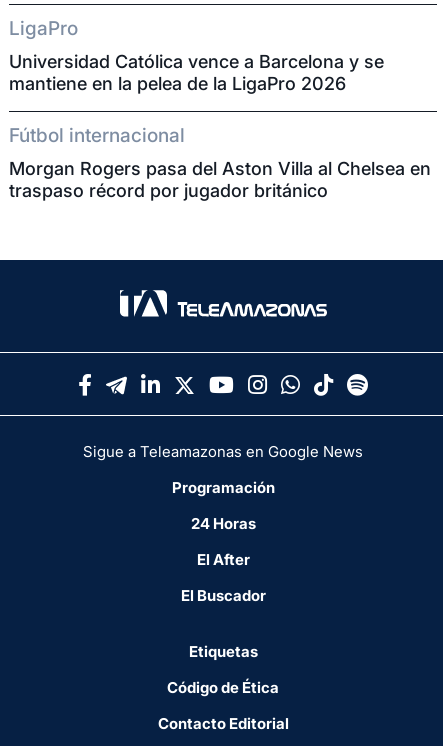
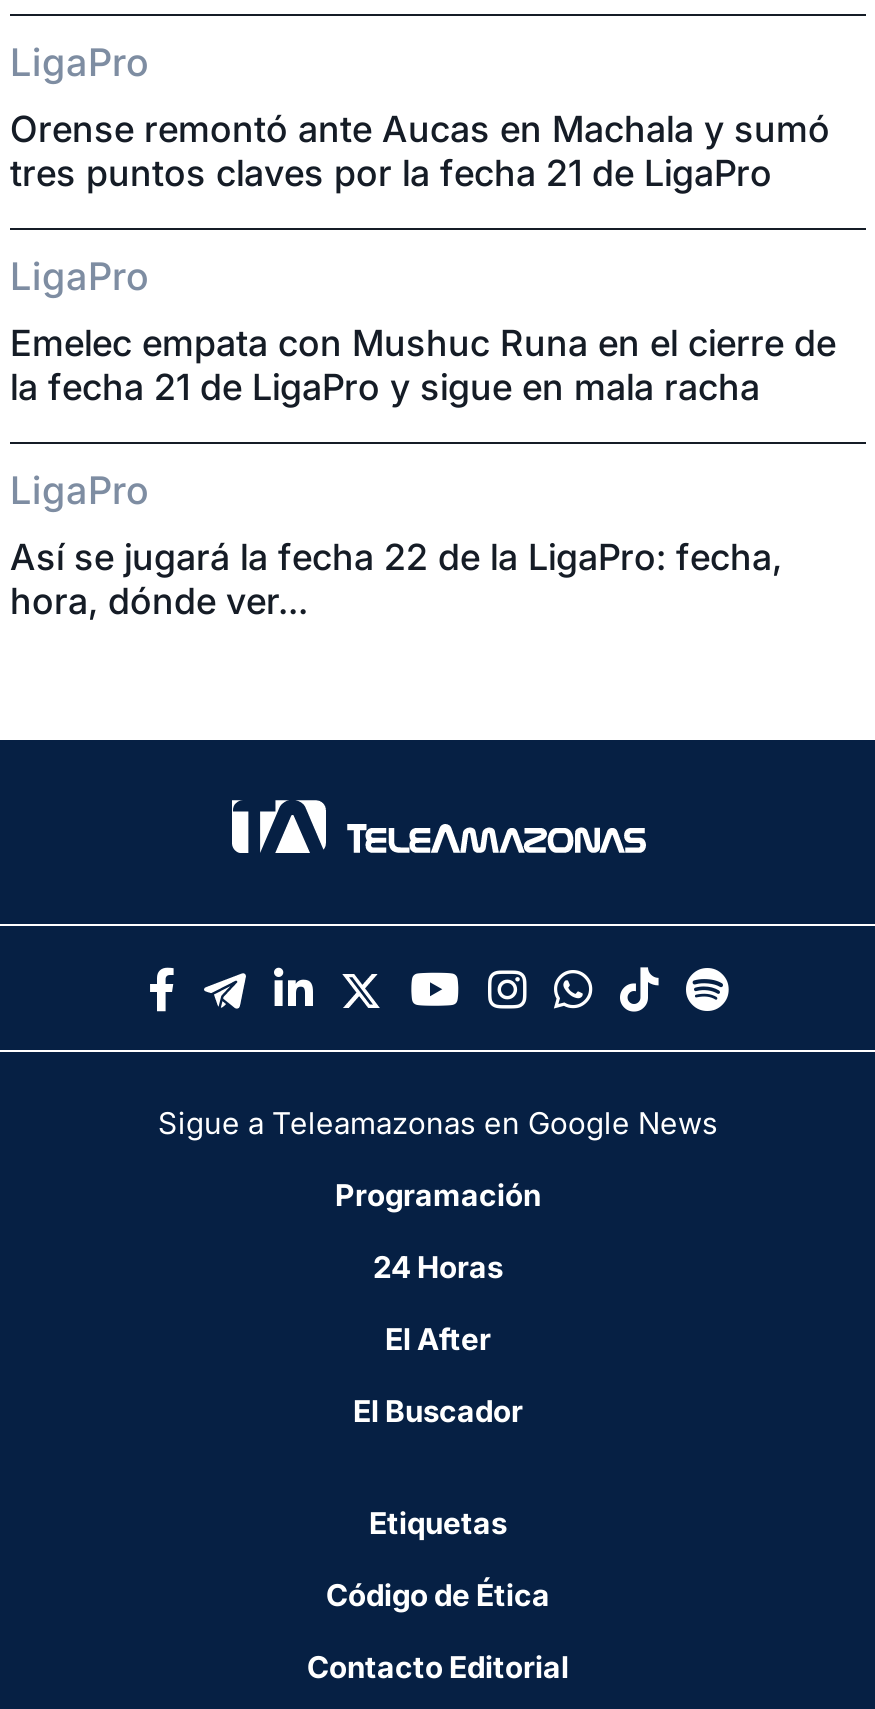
- Universidad Católica vence a Barcelona y se
- mantiene en la pelea de la LigaPro 2026
- Fútbol internacional
- Morgan Rogers pasa del Aston Villa al Chelsea en
- traspaso récord por jugador británico
+ Orense remontó ante Aucas en Machala y sumó
+ tres puntos claves por la fecha 21 de LigaPro
+ LigaPro
+ Emelec empata con Mushuc Runa en el cierre de
+ la fecha 21 de LigaPro y sigue en mala racha
+ LigaPro
+ Así se jugará la fecha 22 de la LigaPro: fecha,
+ hora, dónde ver...
